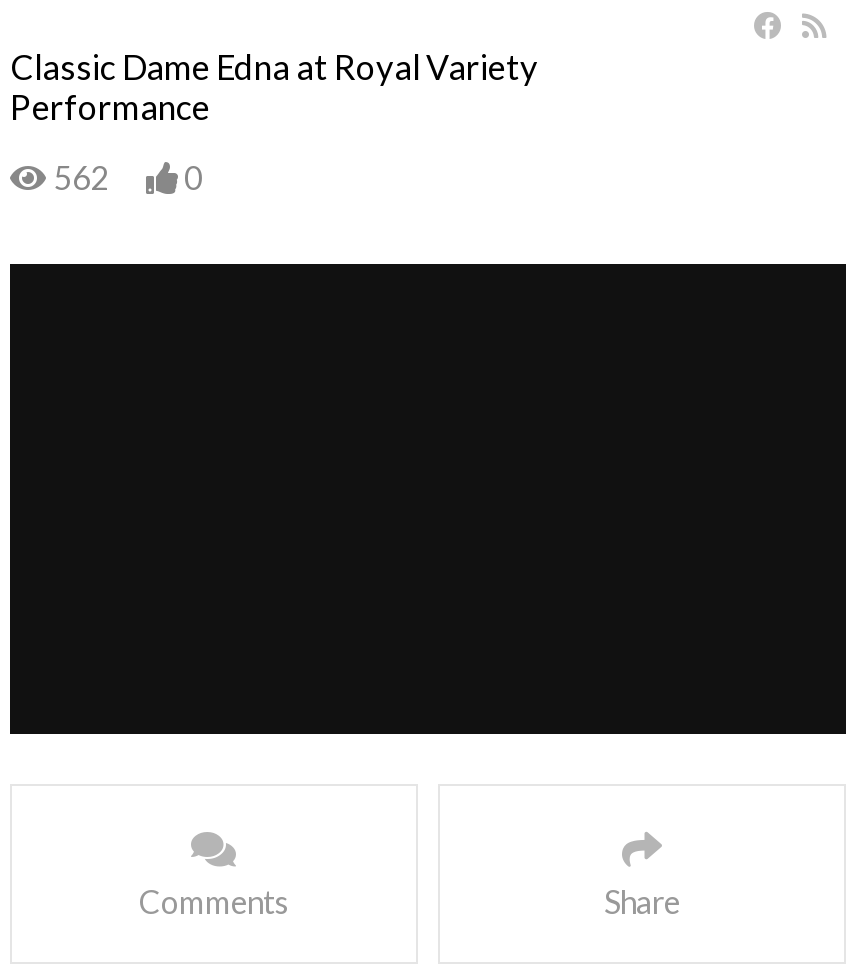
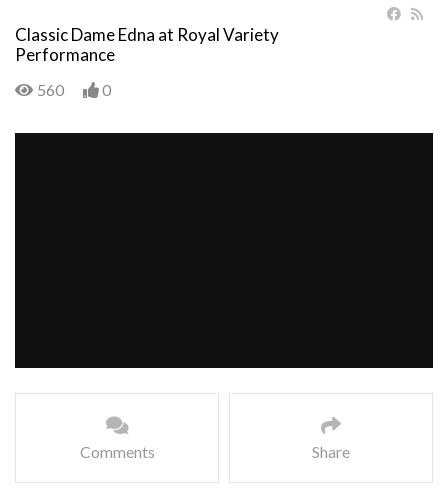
- 562 0
+ 560 0
